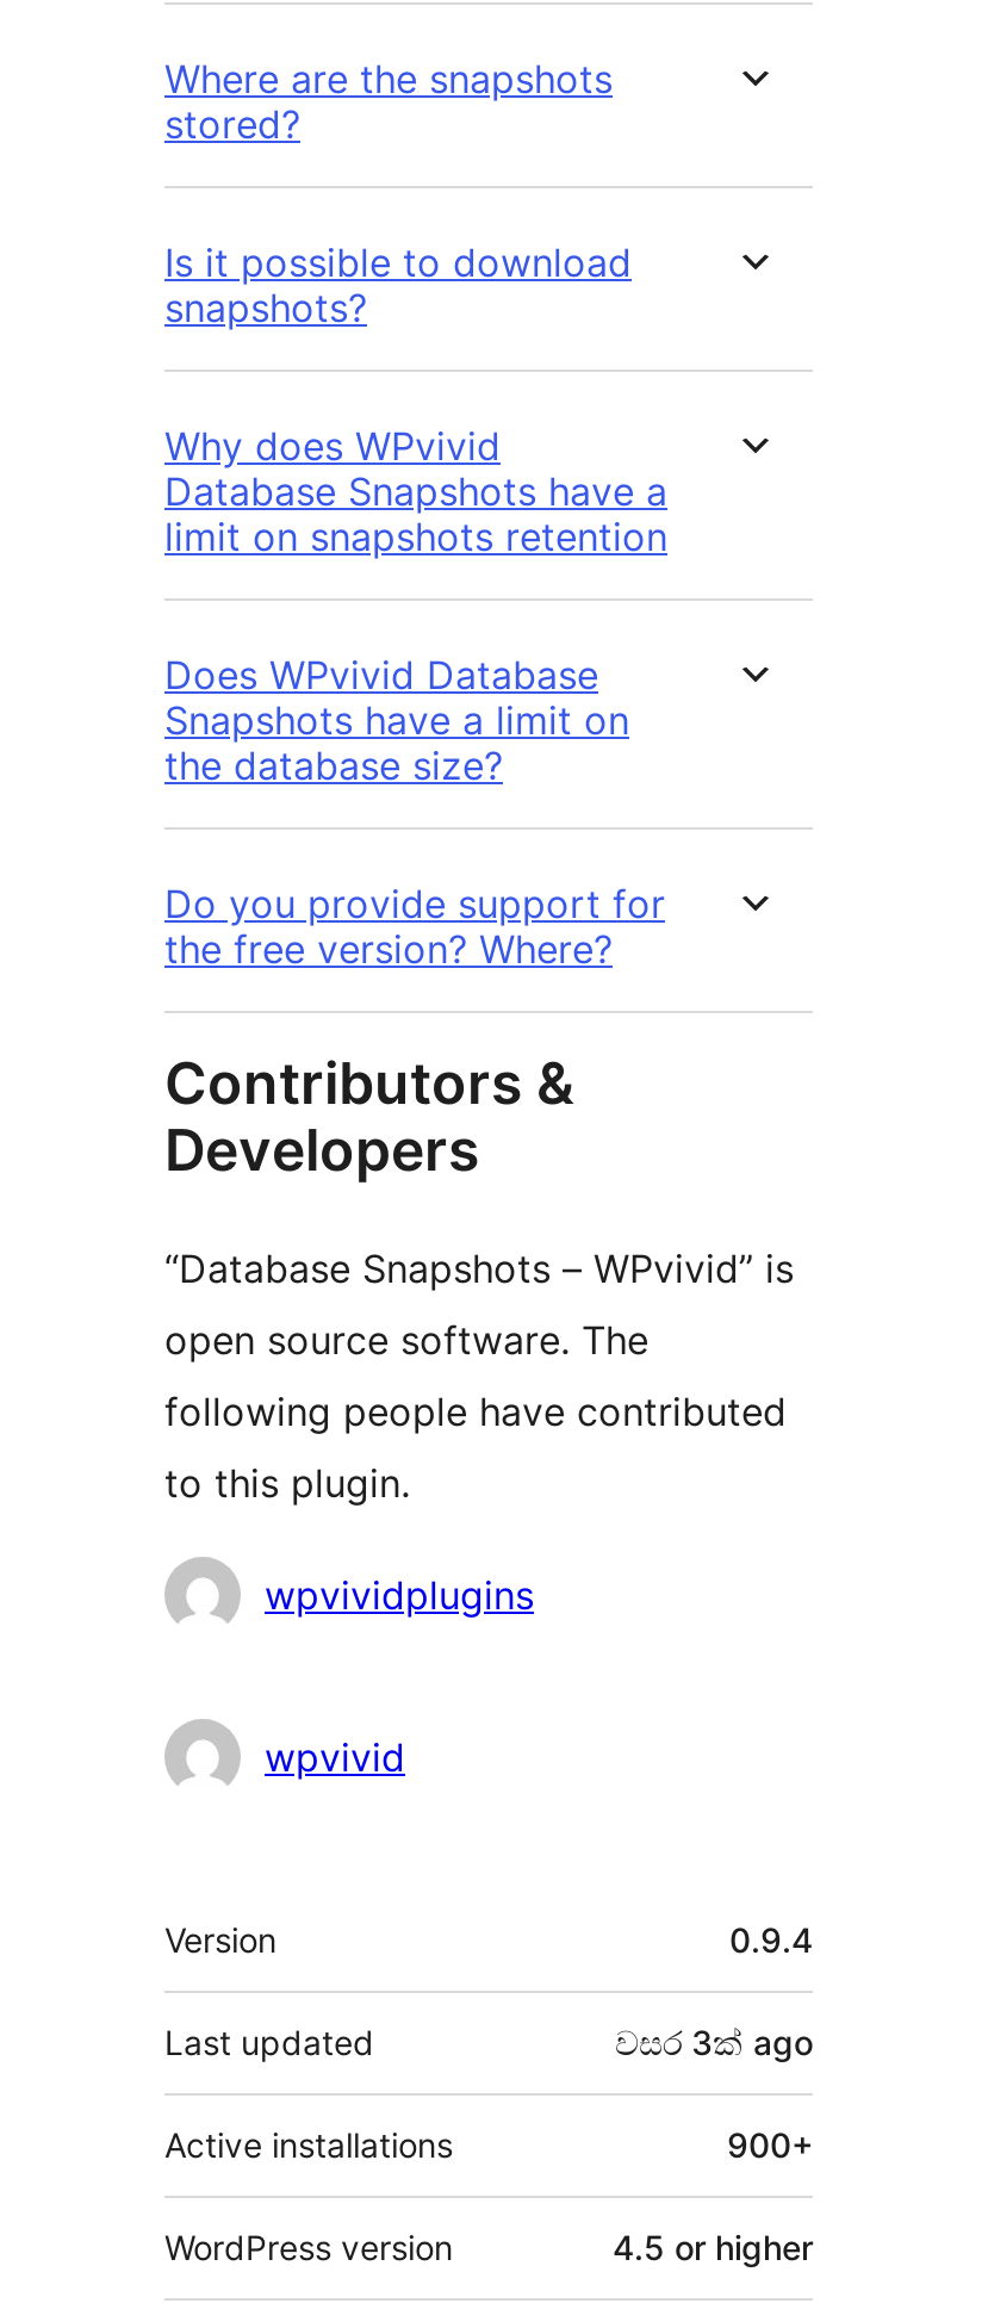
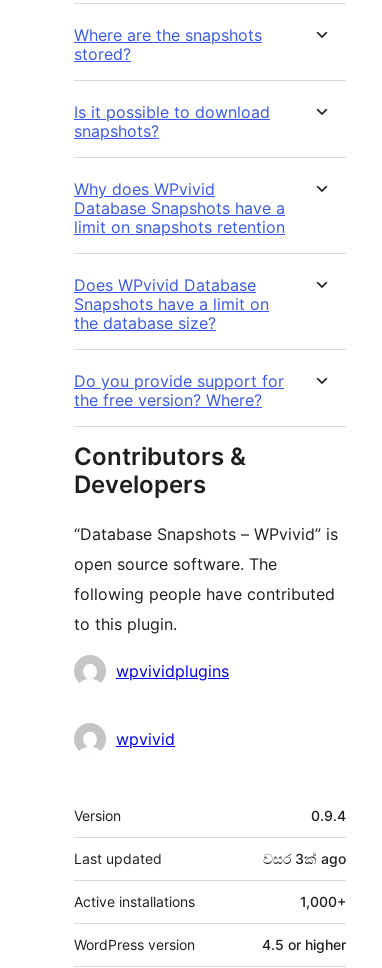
- 900+
+ 1,000+
